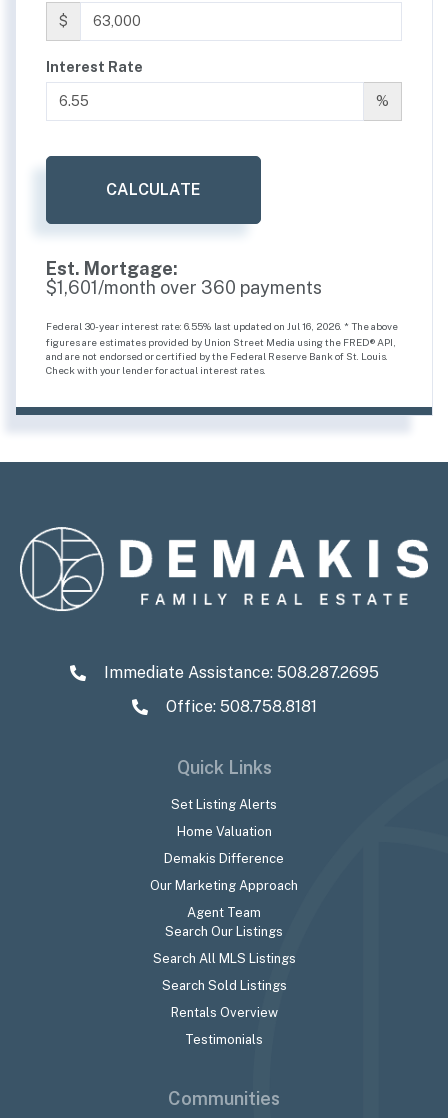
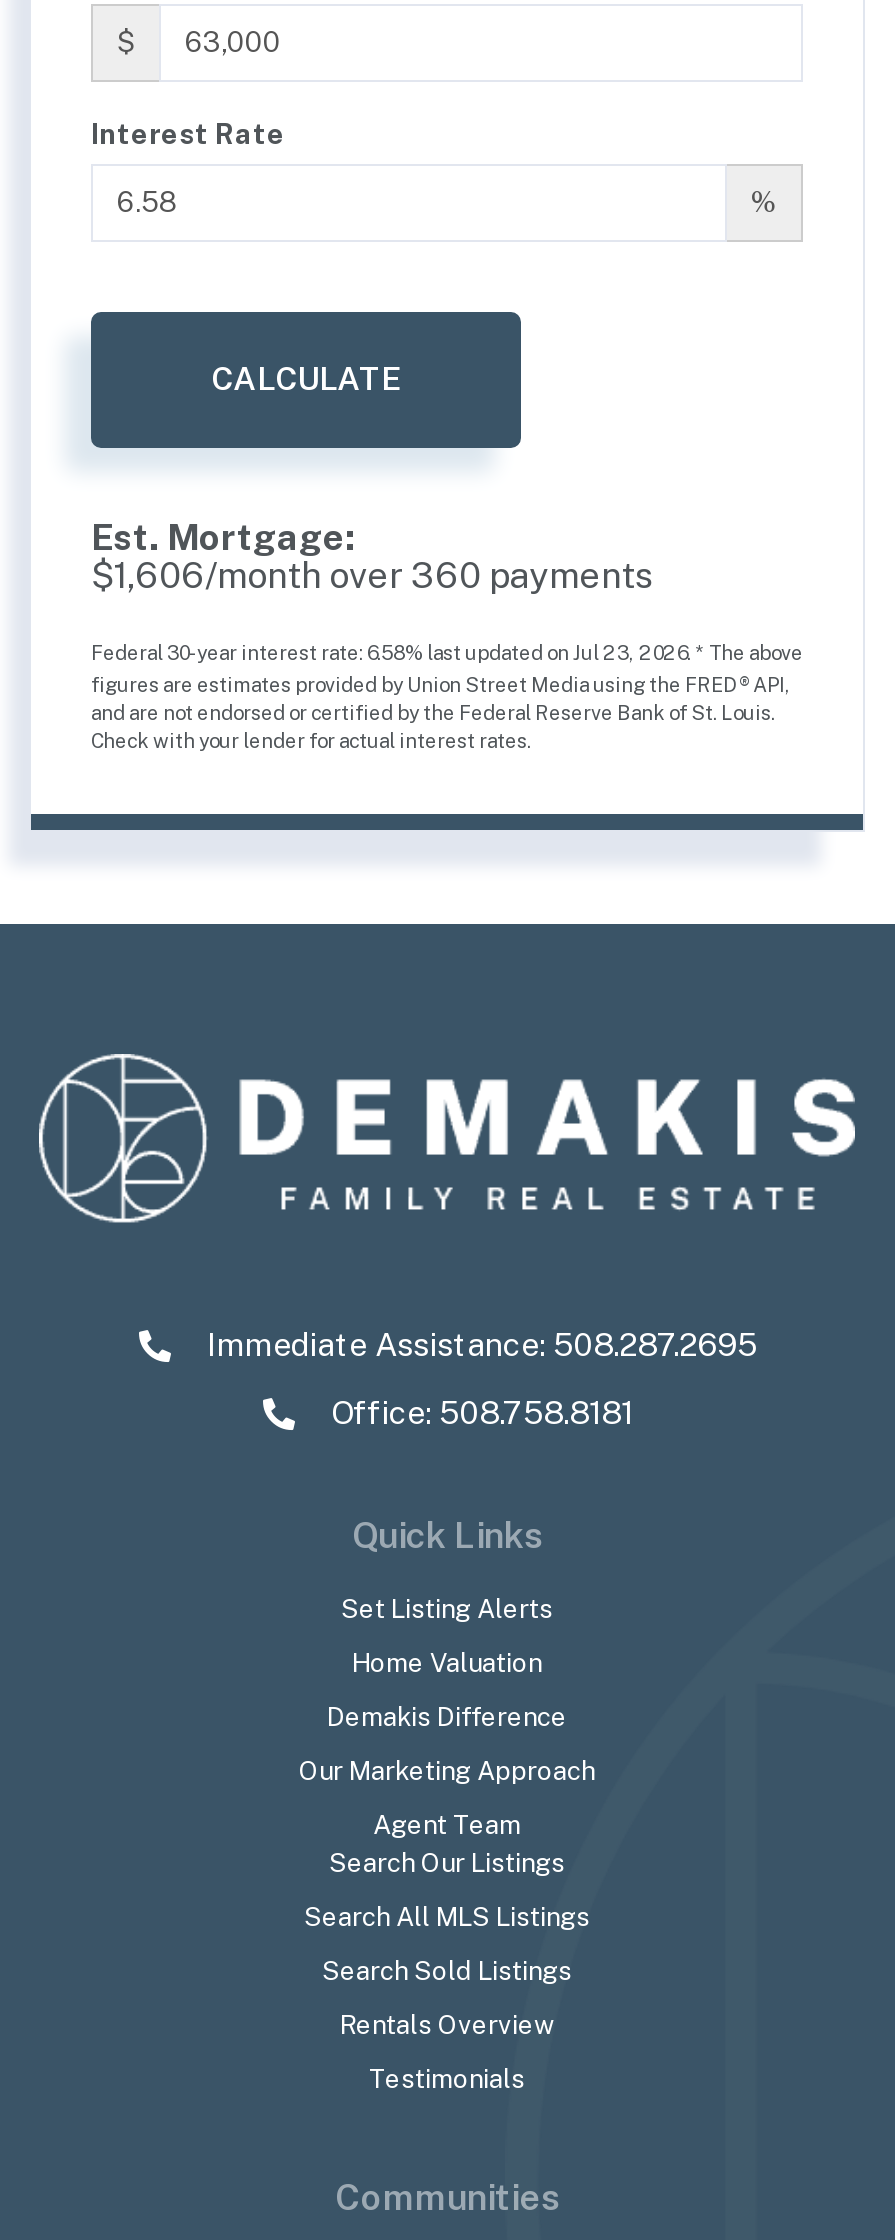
- $1,601/month over 360 payments
+ $1,606/month over 360 payments

- Federal 30-year interest rate: 6.55% last updated on Jul 16, 2026. * The above
+ Federal 30-year interest rate: 6.58% last updated on Jul 23, 2026. * The above
